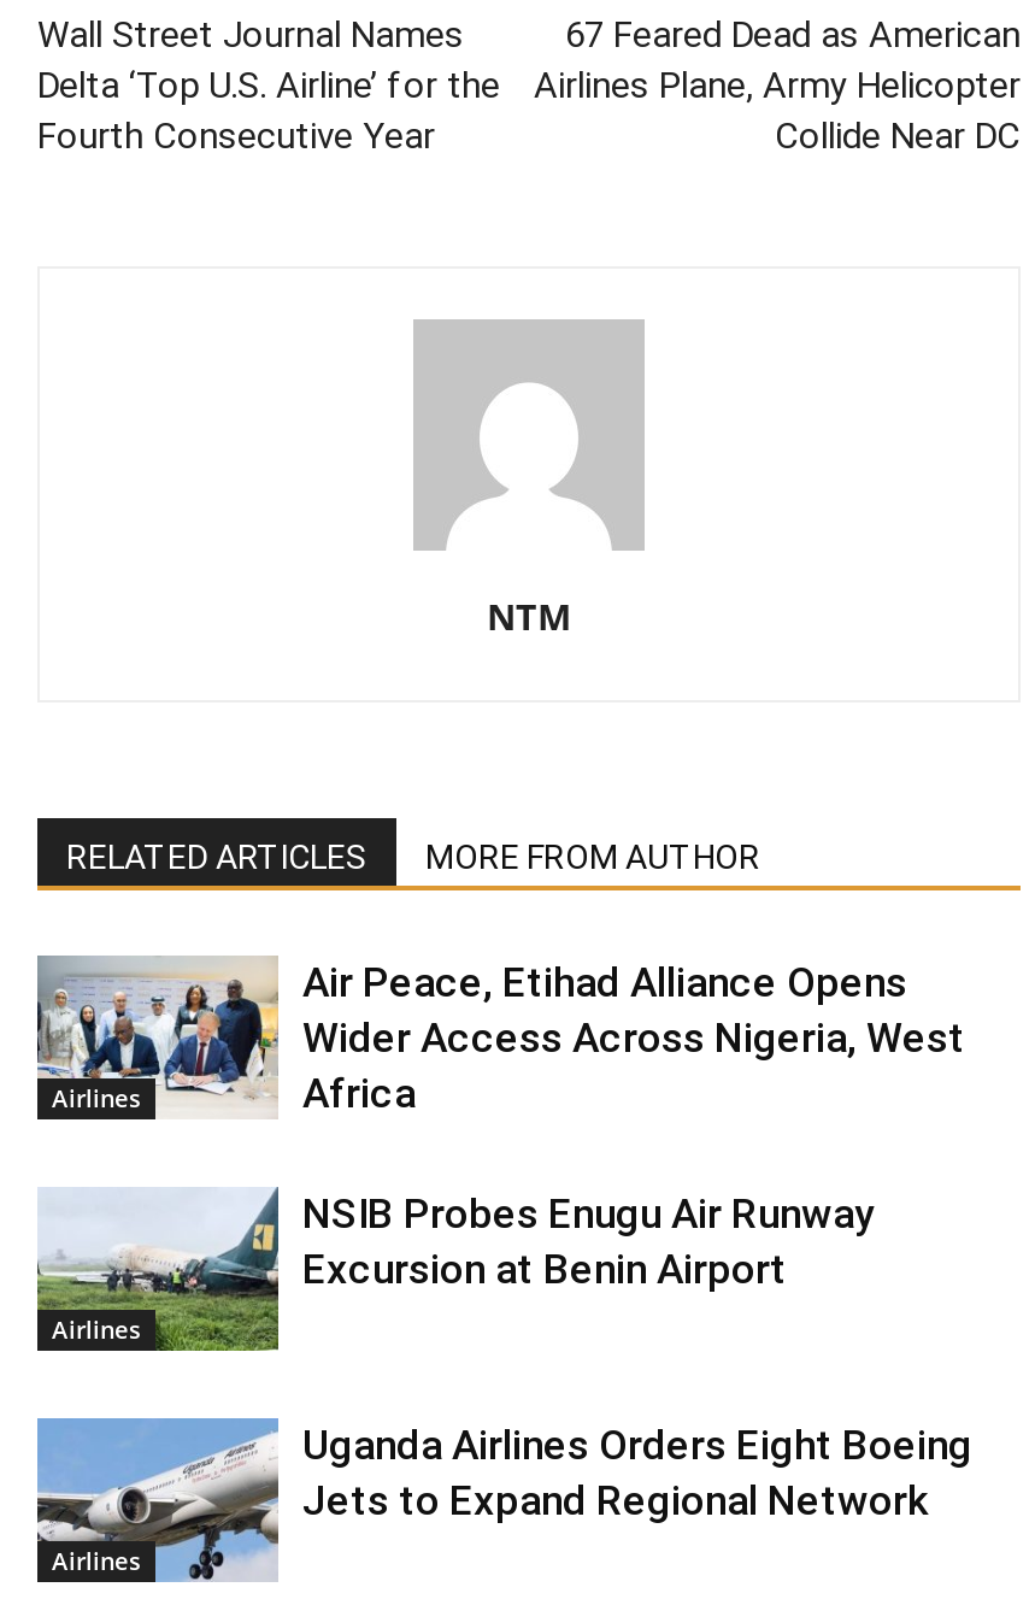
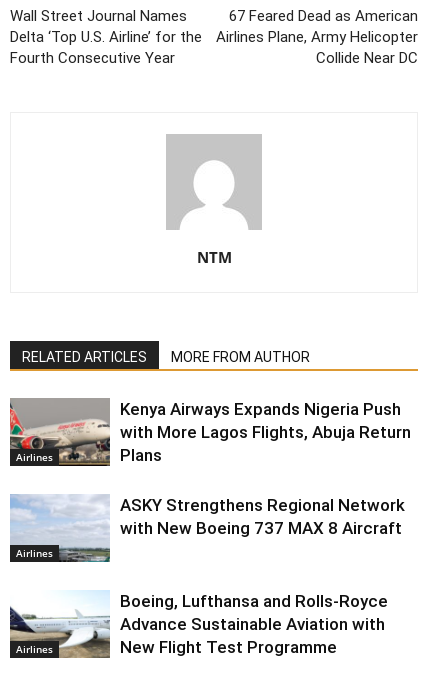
- [image]
- Air Peace, Etihad Alliance Opens
- Wider Access Across Nigeria, West
- Africa
+ [image]
+ Kenya Airways Expands Nigeria Push
+ with More Lagos Flights, Abuja Return
+ Plans

- [image]
- NSIB Probes Enugu Air Runway
- Excursion at Benin Airport
+ [image]
+ ASKY Strengthens Regional Network
+ with New Boeing 737 MAX 8 Aircraft

- [image]
- Uganda Airlines Orders Eight Boeing
- Jets to Expand Regional Network
+ [image]
+ Boeing, Lufthansa and Rolls-Royce
+ Advance Sustainable Aviation with
+ New Flight Test Programme
